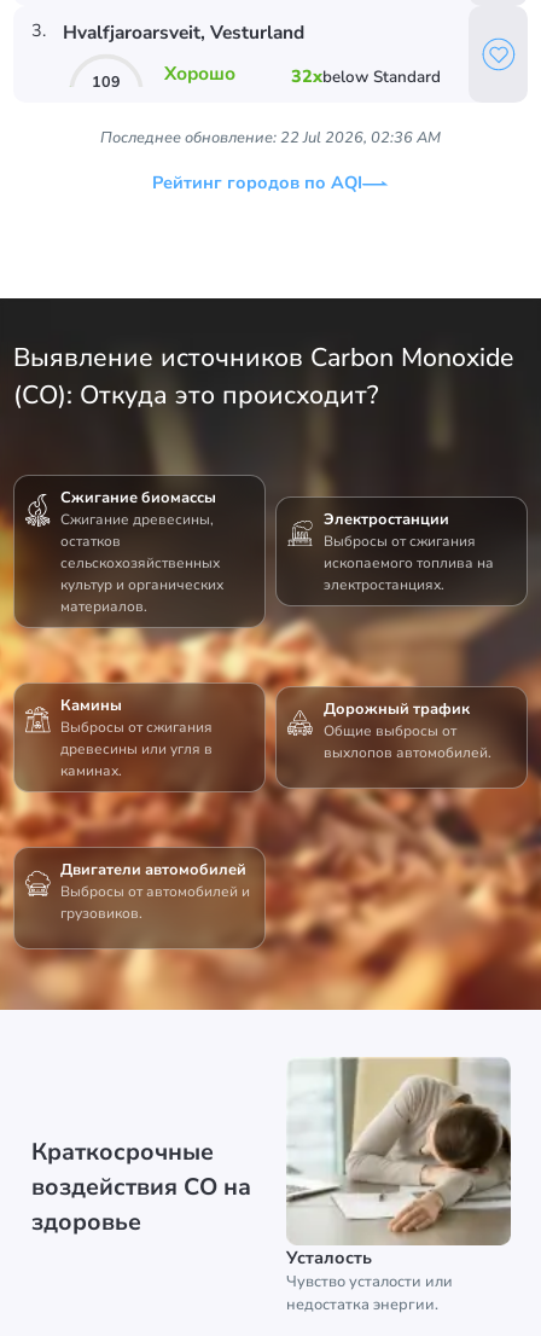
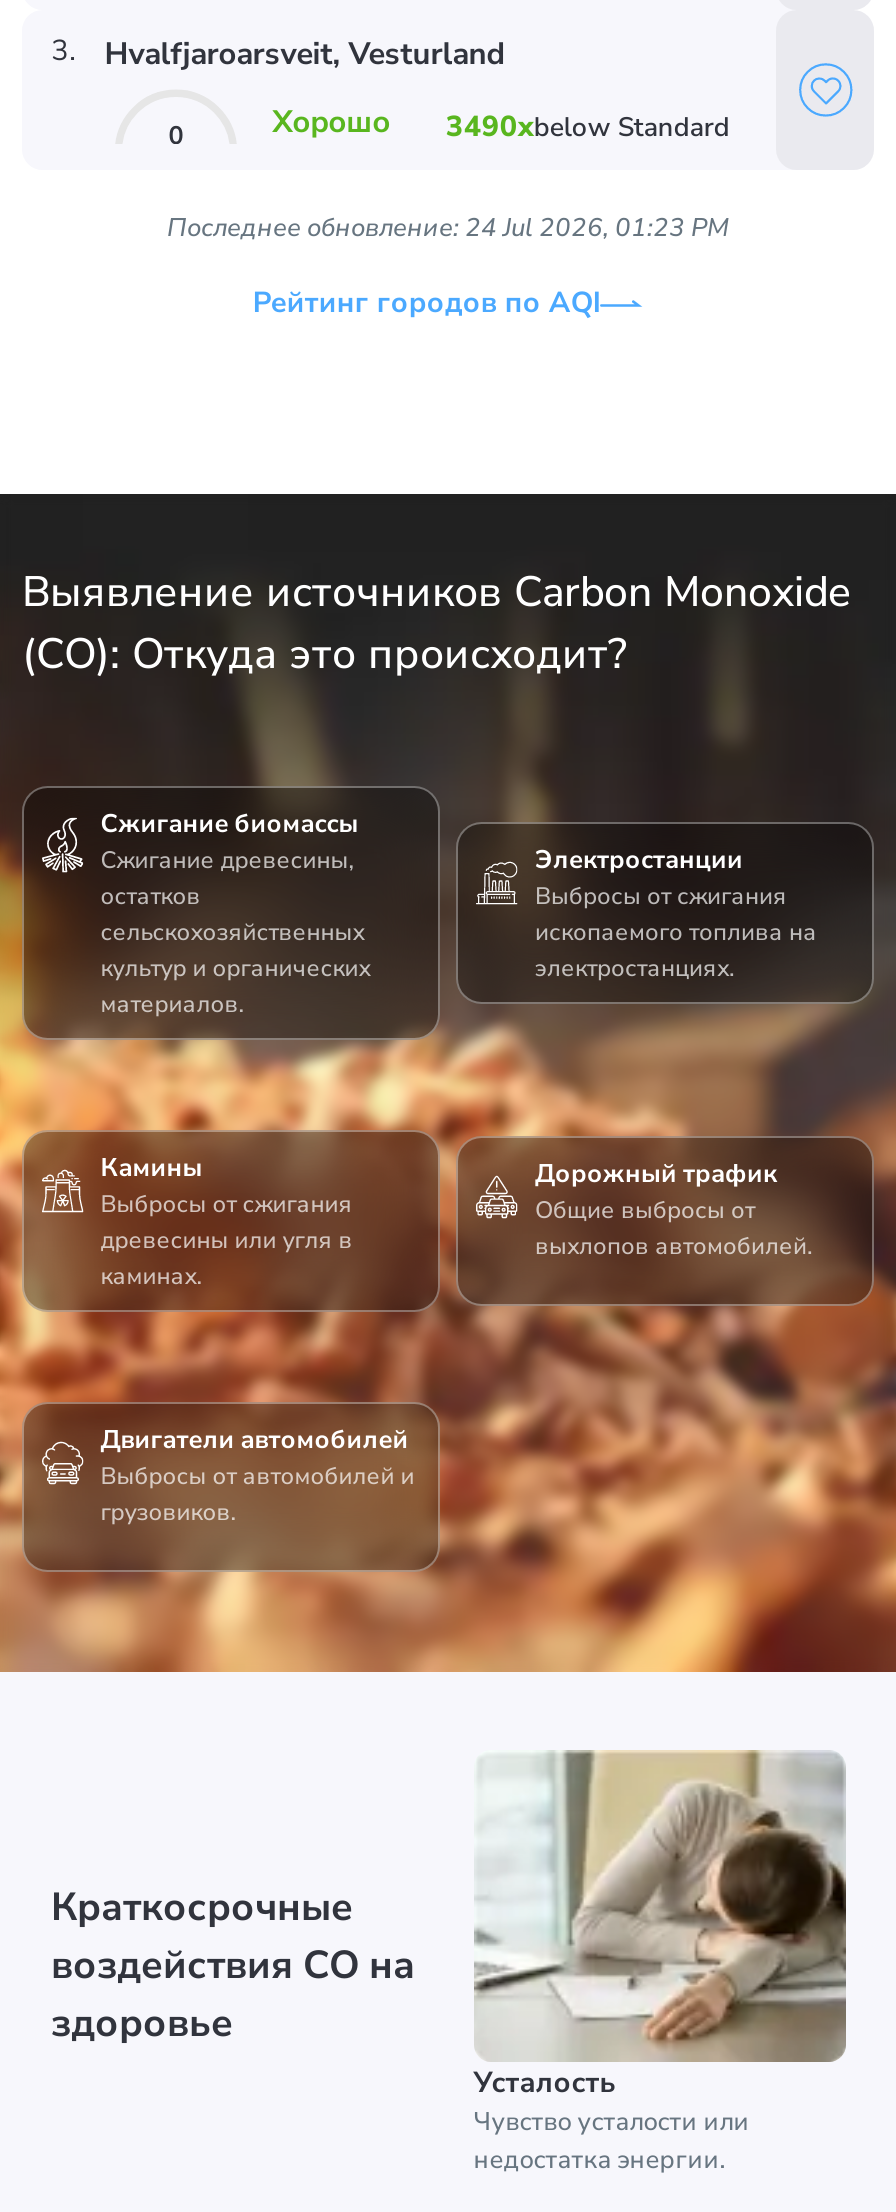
- 109
+ 0

- 32xbelow Standard
+ 3490xbelow Standard

- Последнее обновление: 22 Jul 2026, 02:36 AM
+ Последнее обновление: 24 Jul 2026, 01:23 PM
